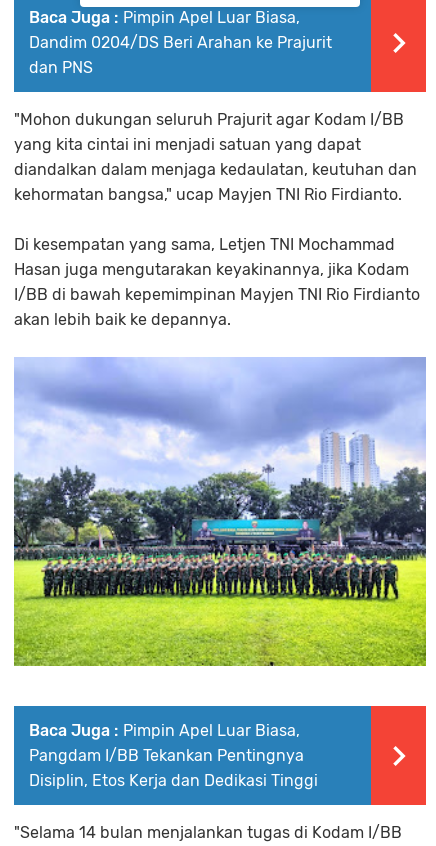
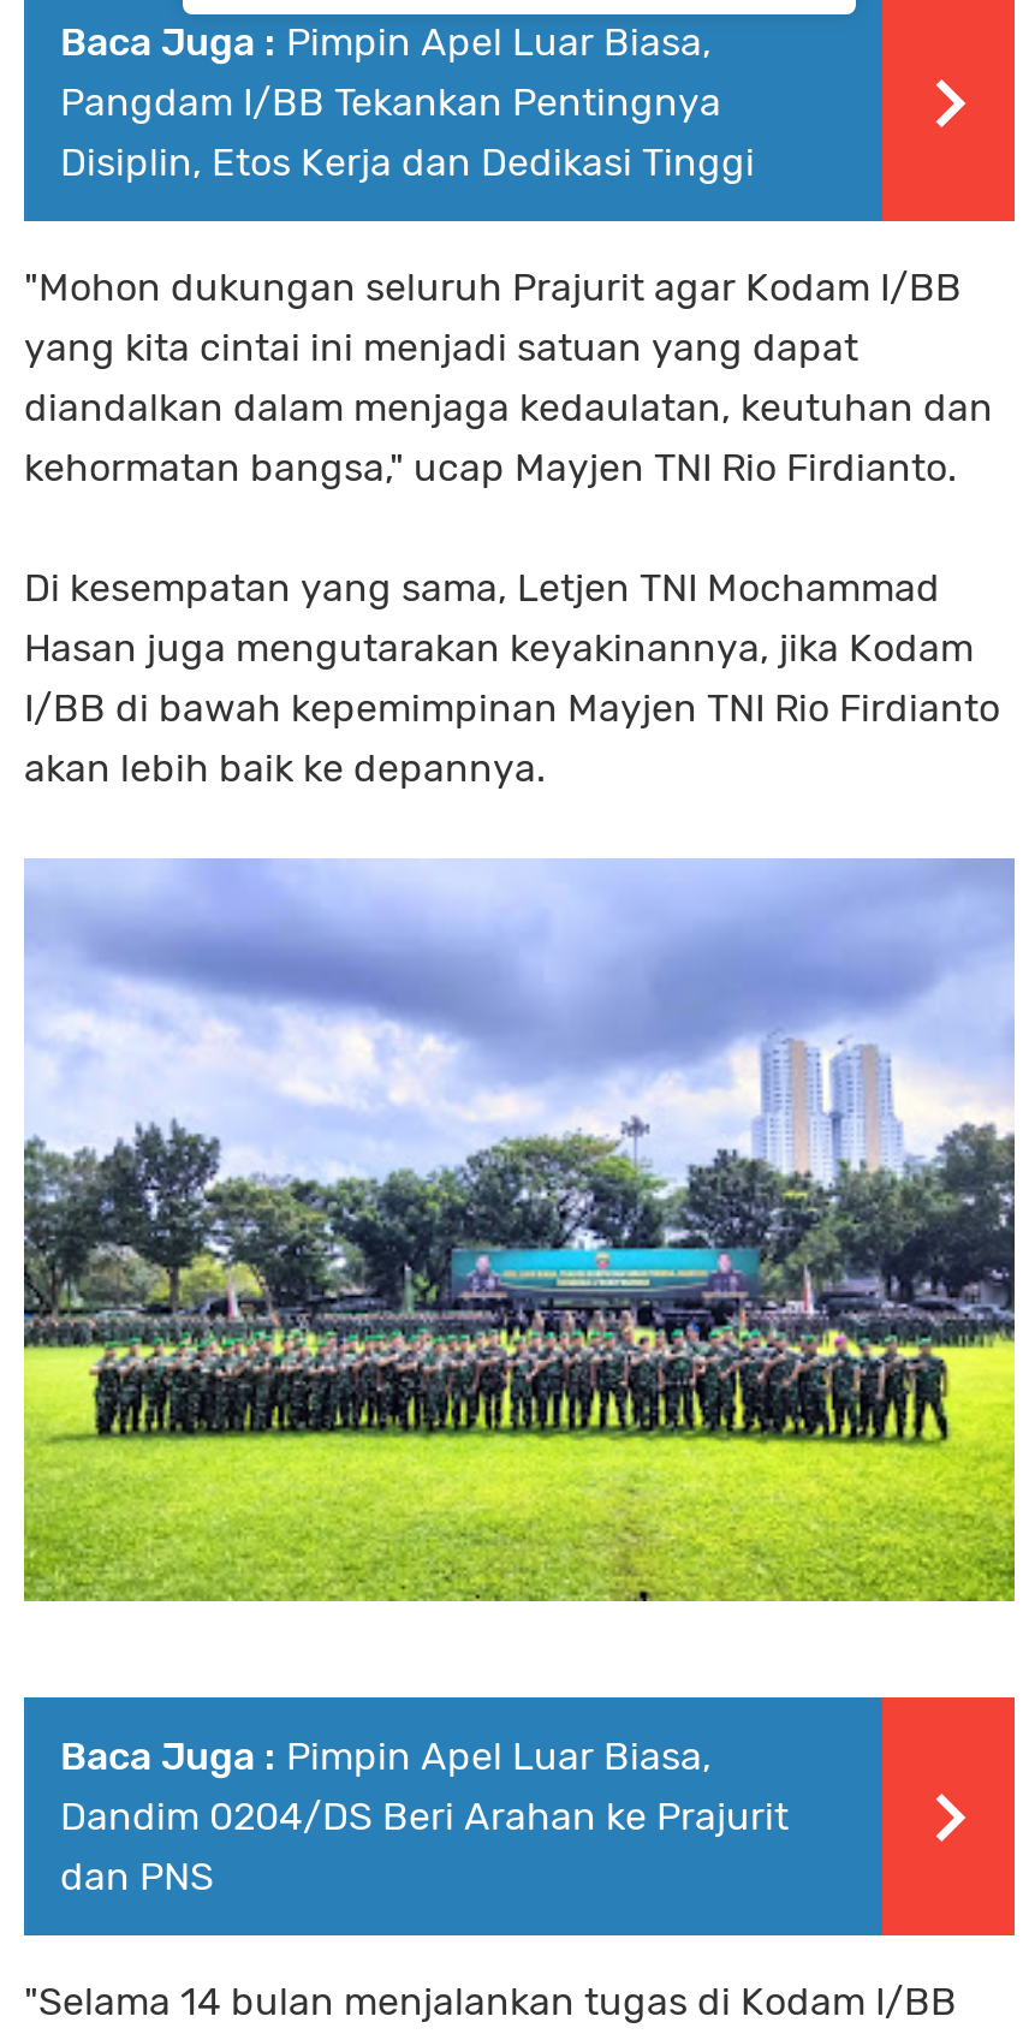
moved down: Dandim 0204/DS Beri Arahan ke Prajurit | dan PNS

moved up: Pangdam I/BB Tekankan Pentingnya | Disiplin, Etos Kerja dan Dedikasi Tinggi
